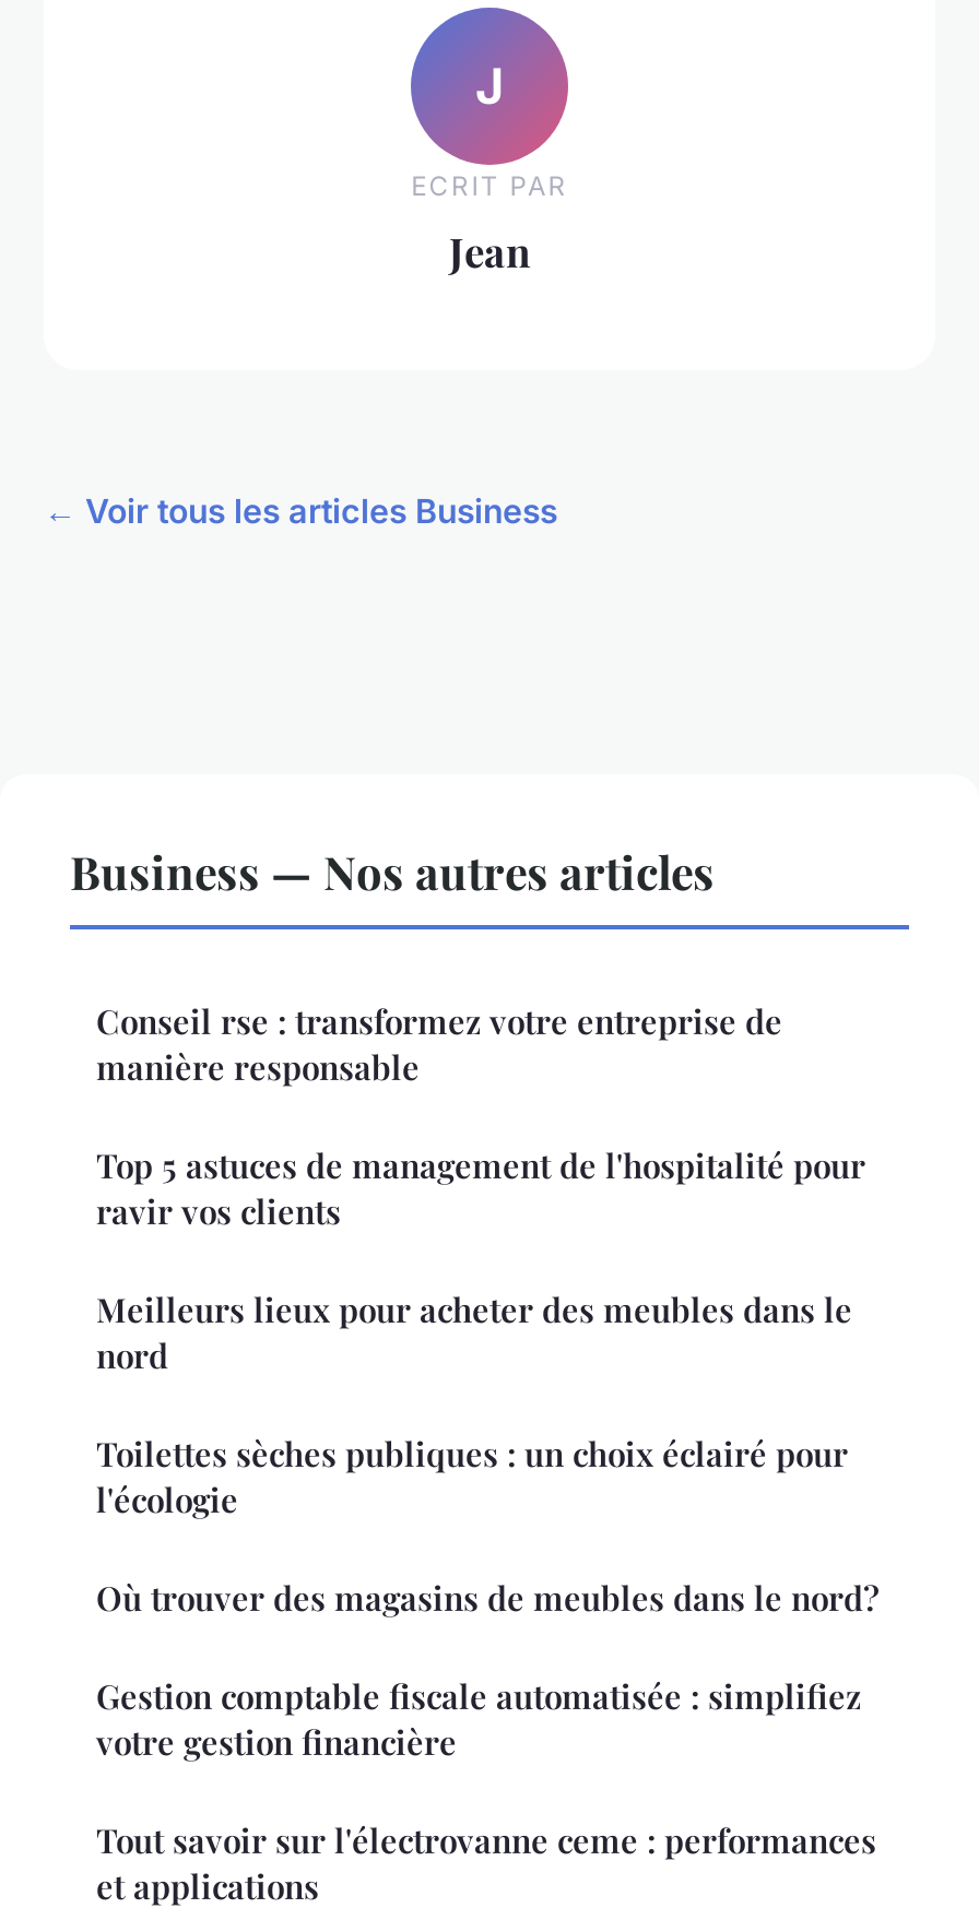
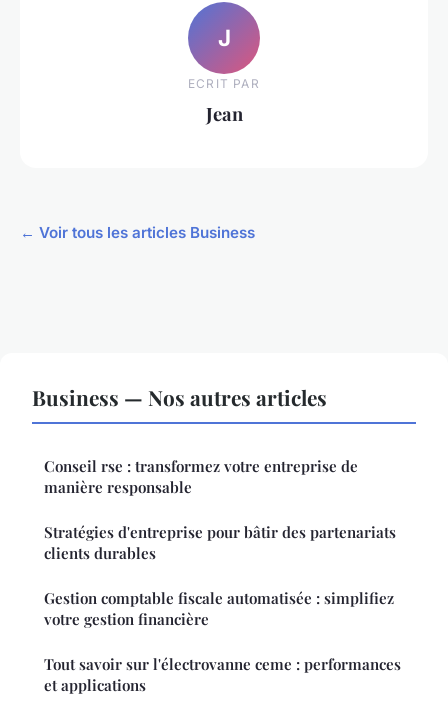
- Top 5 astuces de management de l'hospitalité pour
- ravir vos clients
- Meilleurs lieux pour acheter des meubles dans le
- nord
- Toilettes sèches publiques : un choix éclairé pour
- l'écologie
- Où trouver des magasins de meubles dans le nord?
+ Stratégies d'entreprise pour bâtir des partenariats
+ clients durables
